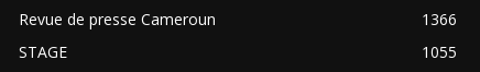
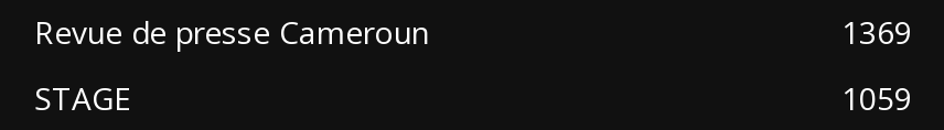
- 1366
+ 1369

- 1055
+ 1059
